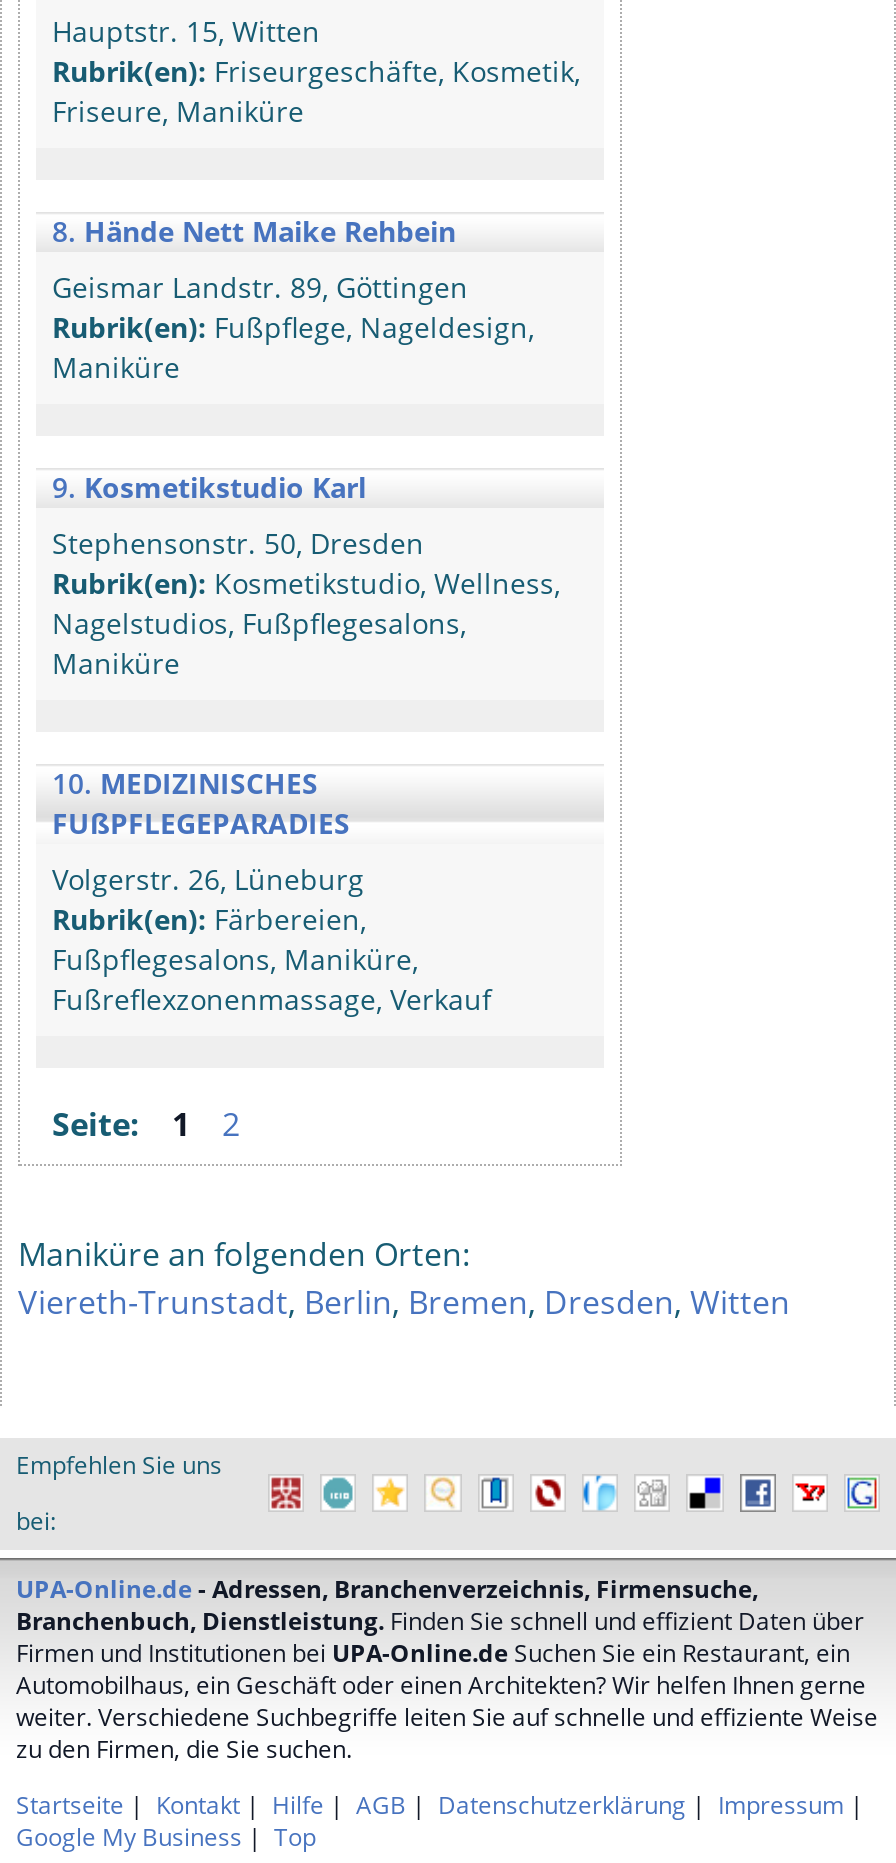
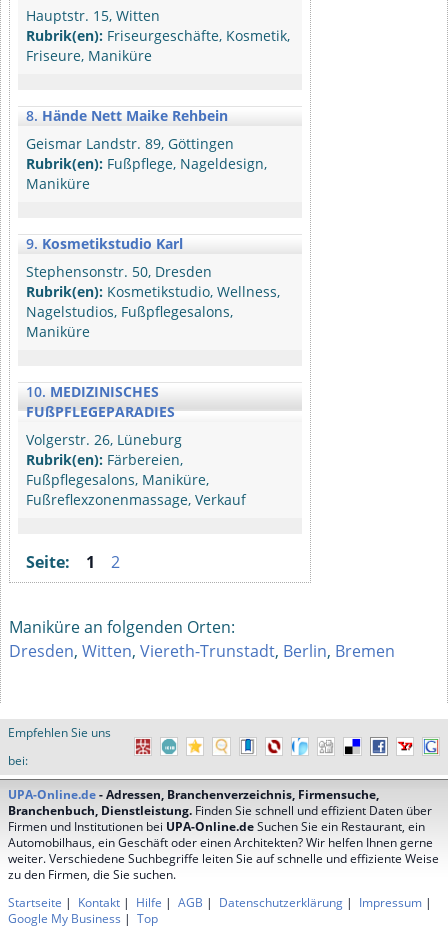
- Viereth-Trunstadt, Berlin, Bremen, Dresden, Witten
+ Dresden, Witten, Viereth-Trunstadt, Berlin, Bremen
